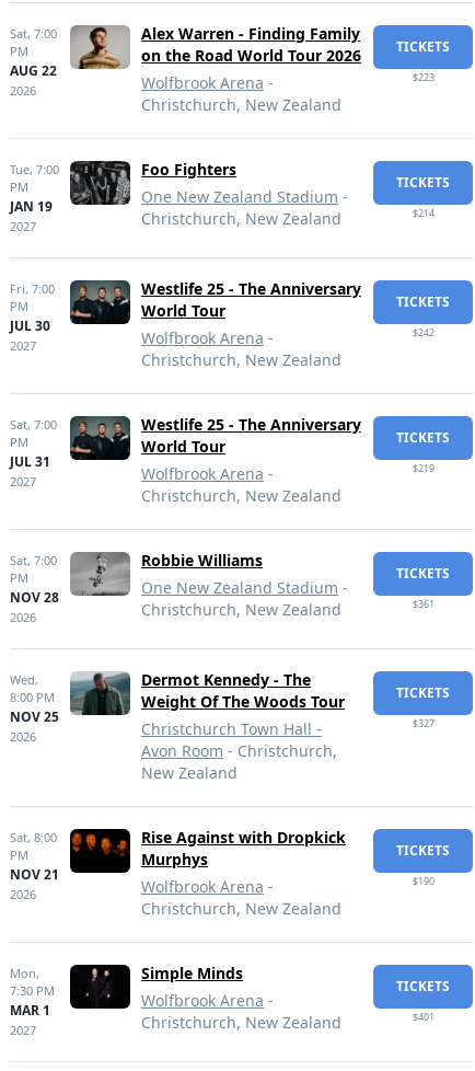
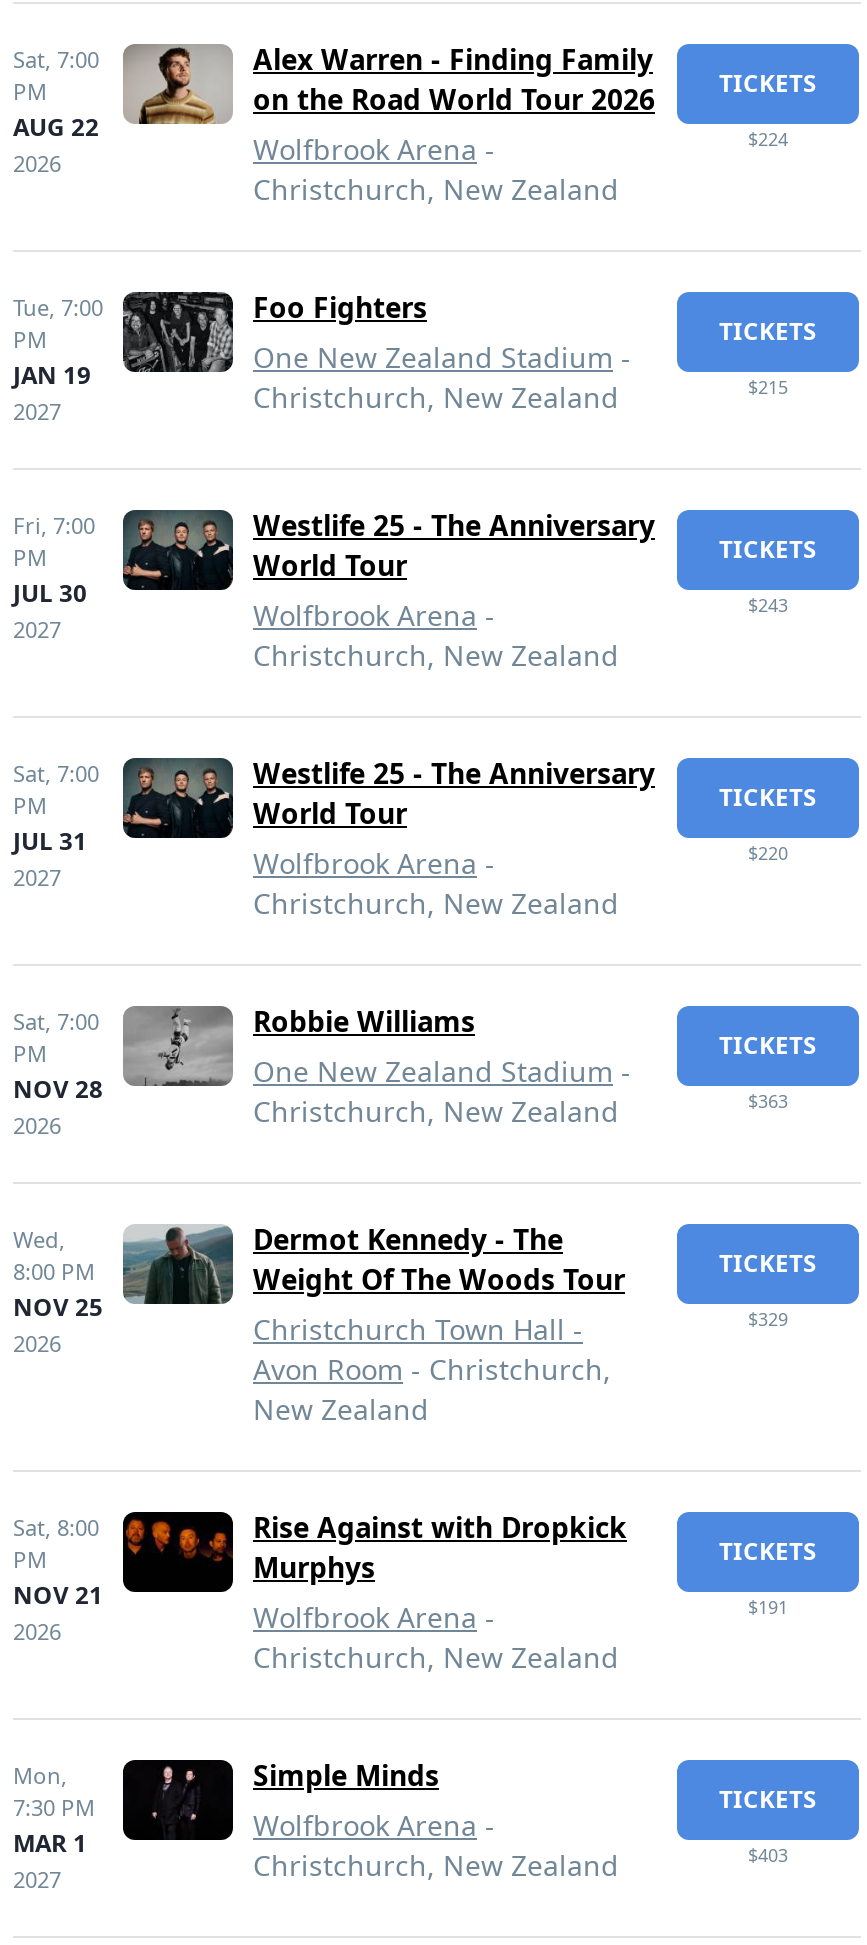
- $223
+ $224

- $214
+ $215

- $242
+ $243

- $219
+ $220

- $361
+ $363

- $327
+ $329

- $190
+ $191

- $401
+ $403
